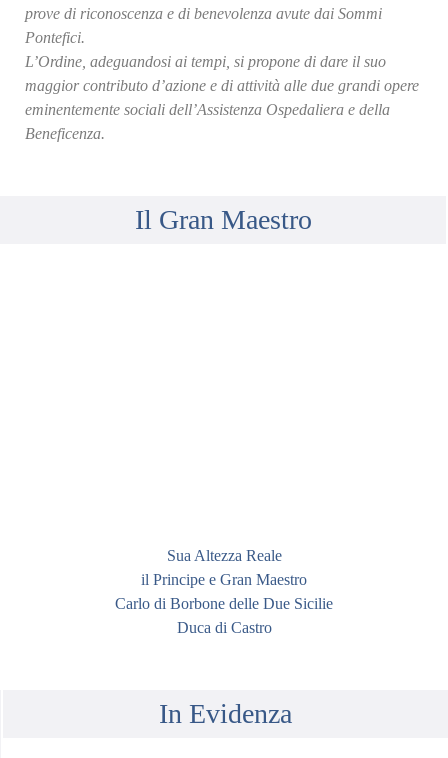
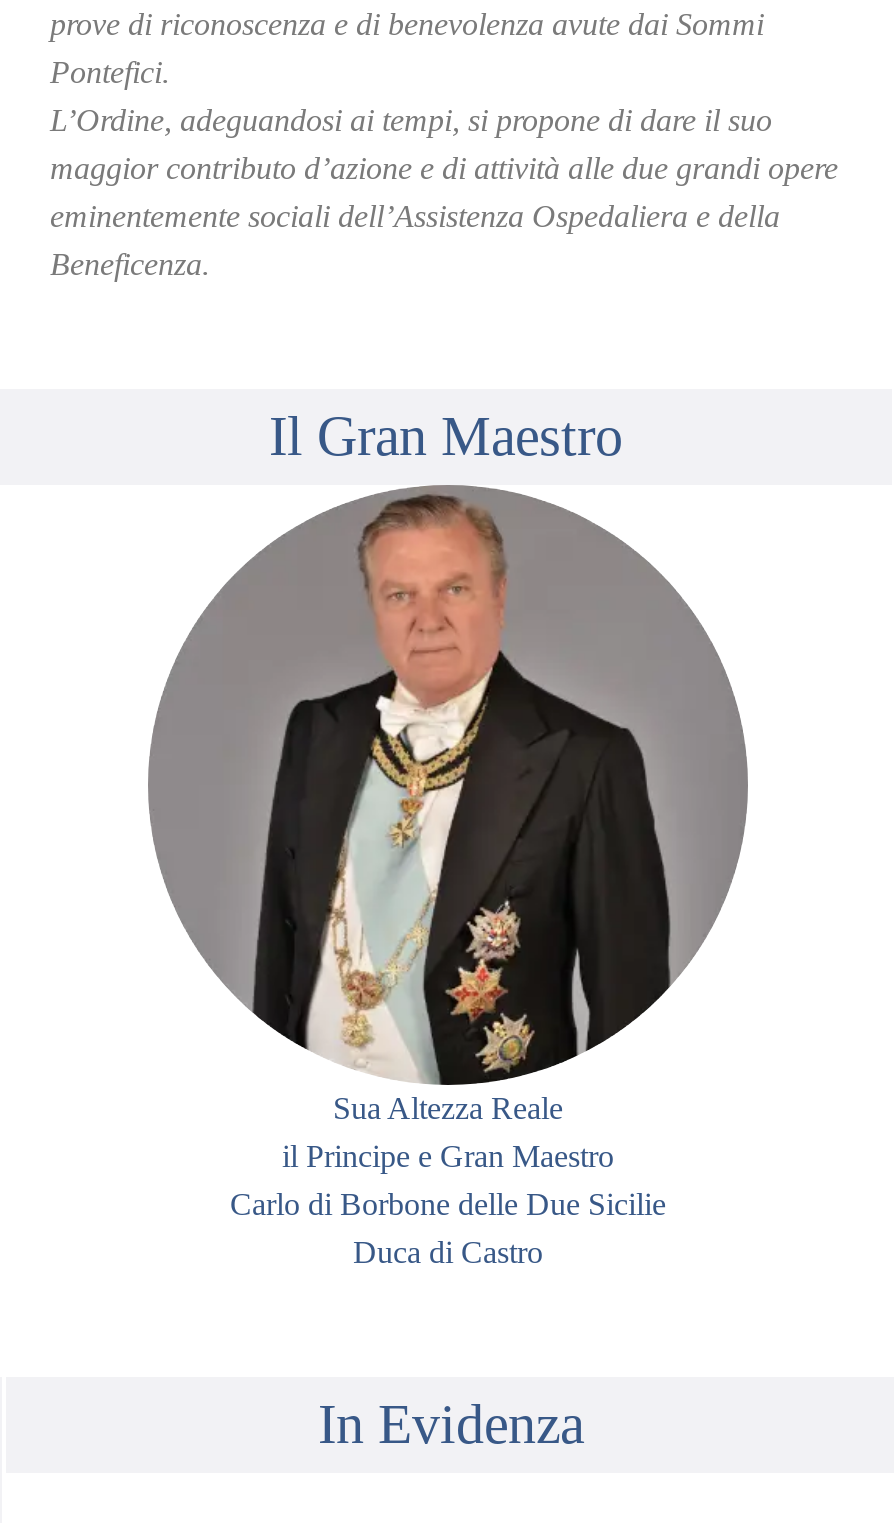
+ [image]
